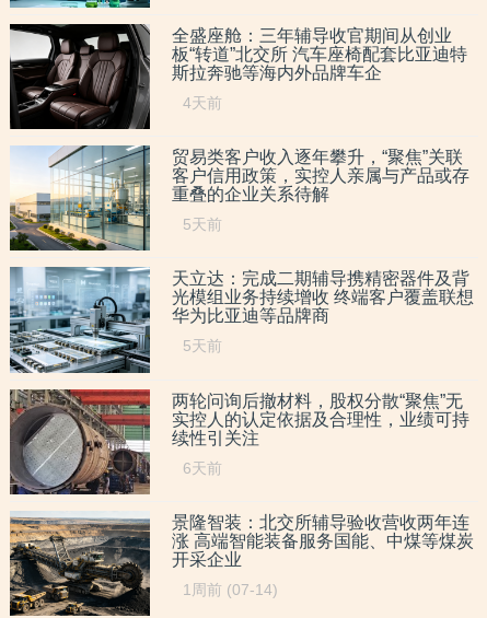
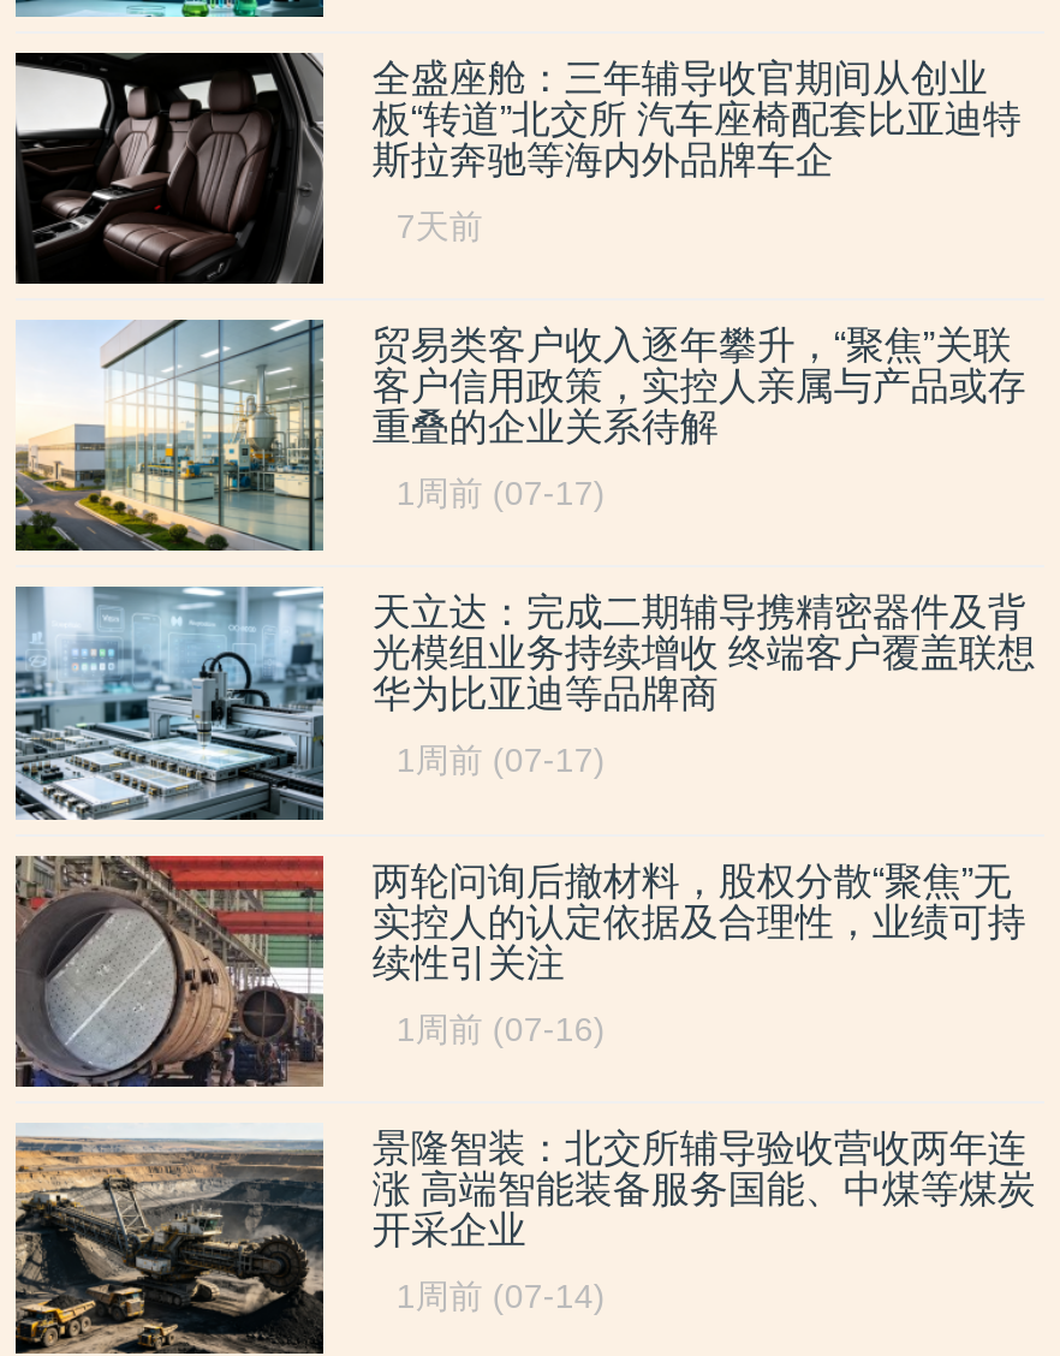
- 4天前
+ 7天前

- 5天前
+ 1周前 (07-17)

- 5天前
+ 1周前 (07-17)

- 6天前
+ 1周前 (07-16)
